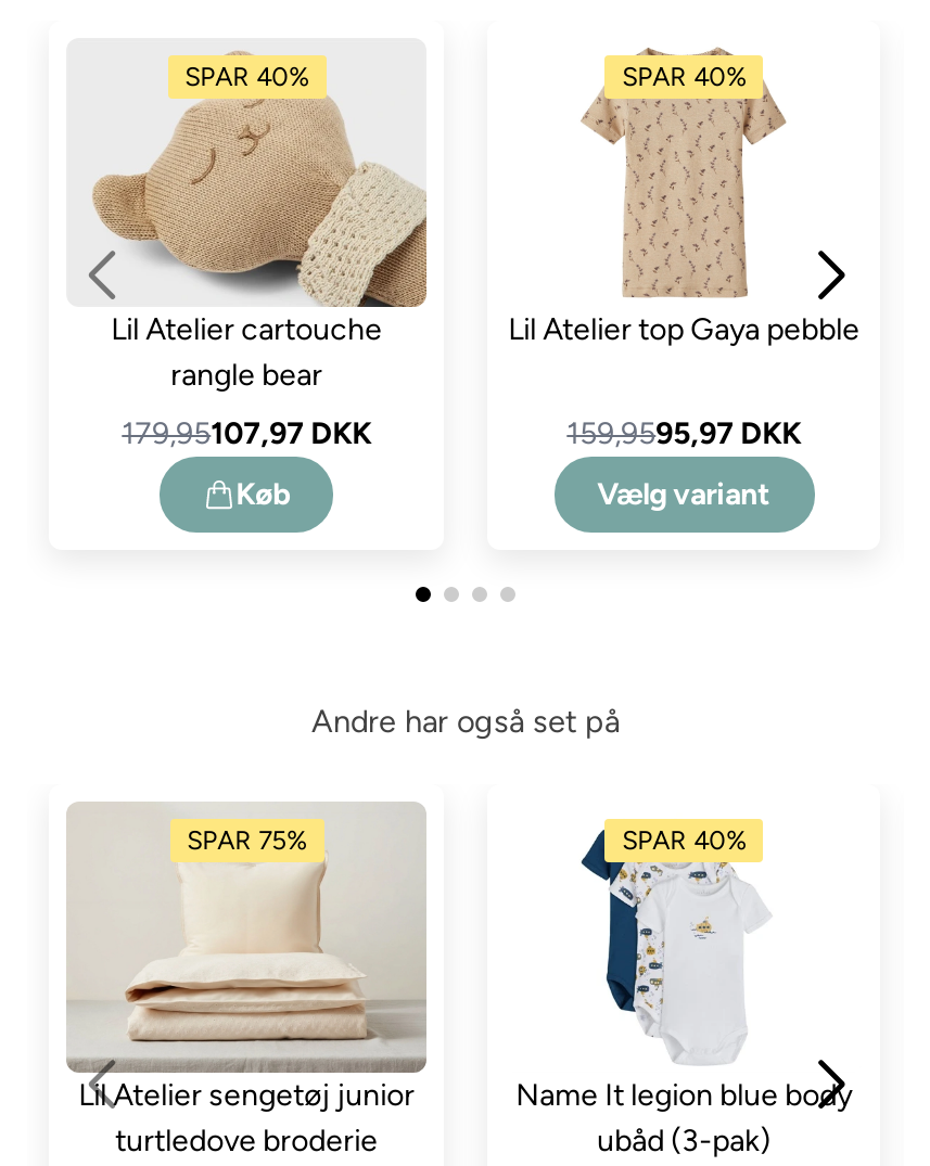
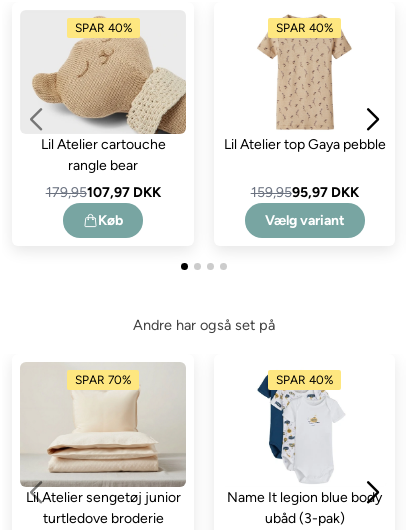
- SPAR 75%
+ SPAR 70%
